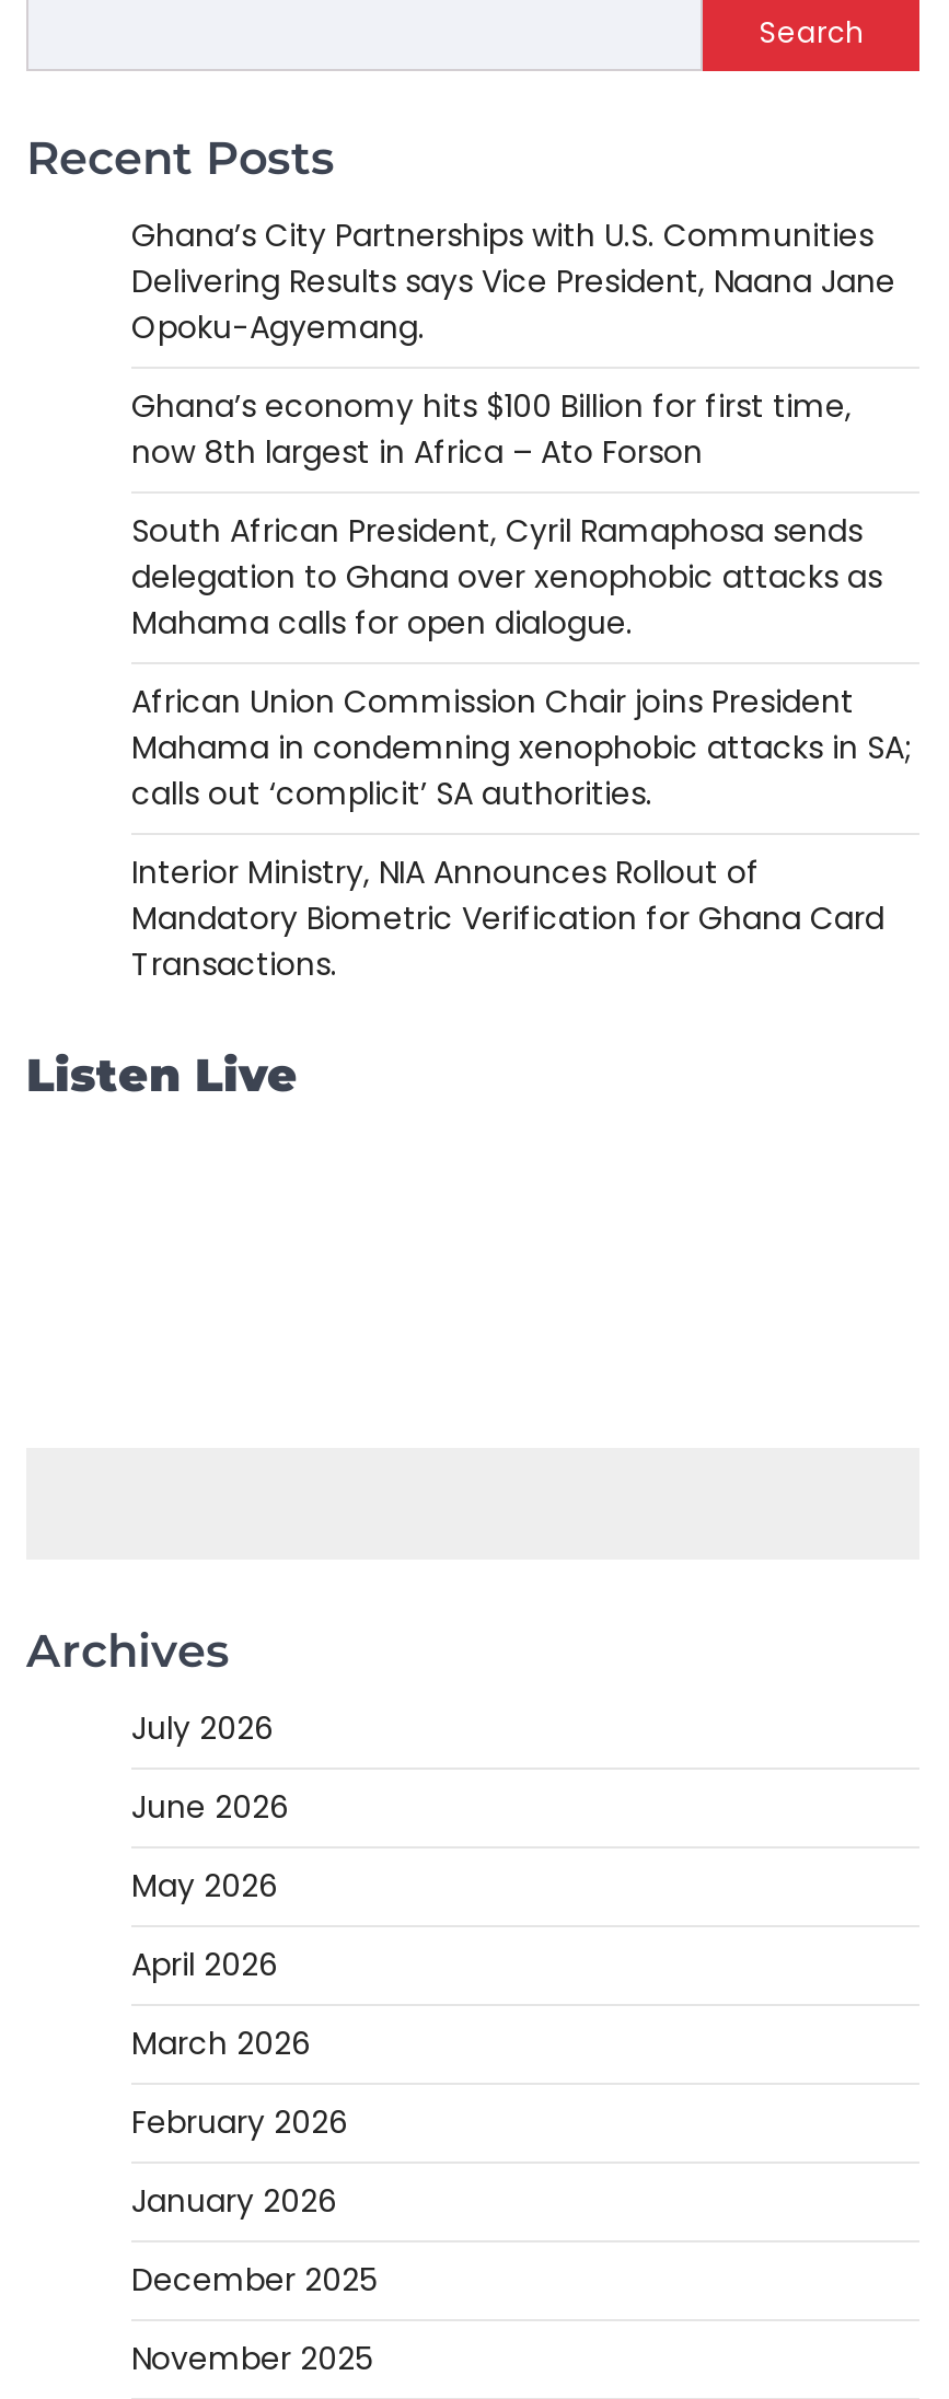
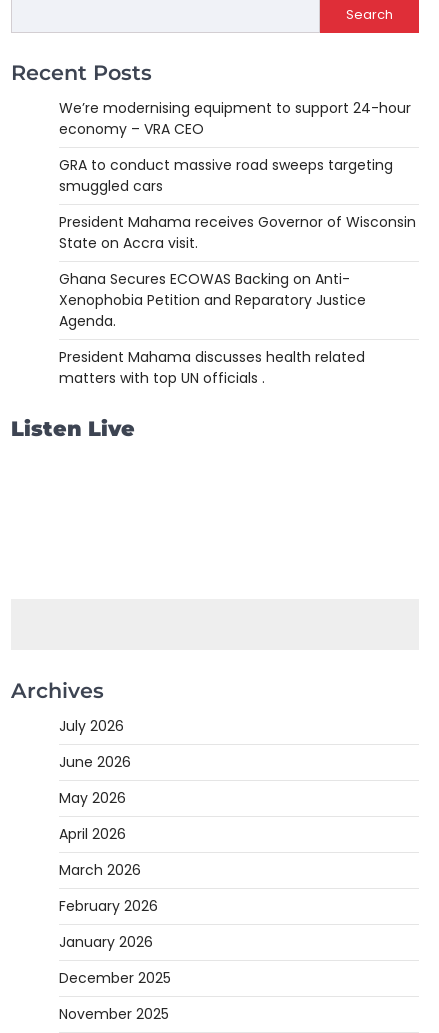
- Ghana’s City Partnerships with U.S. Communities
- Delivering Results says Vice President, Naana Jane
- Opoku-Agyemang.
+ We’re modernising equipment to support 24-hour
+ economy – VRA CEO

- Ghana’s economy hits $100 Billion for first time,
- now 8th largest in Africa – Ato Forson
+ GRA to conduct massive road sweeps targeting
+ smuggled cars

- South African President, Cyril Ramaphosa sends
- delegation to Ghana over xenophobic attacks as
- Mahama calls for open dialogue.
+ President Mahama receives Governor of Wisconsin
+ State on Accra visit.

- African Union Commission Chair joins President
- Mahama in condemning xenophobic attacks in SA;
- calls out ‘complicit’ SA authorities.
+ Ghana Secures ECOWAS Backing on Anti-
+ Xenophobia Petition and Reparatory Justice
+ Agenda.

- Interior Ministry, NIA Announces Rollout of
- Mandatory Biometric Verification for Ghana Card
- Transactions.
+ President Mahama discusses health related
+ matters with top UN officials .
